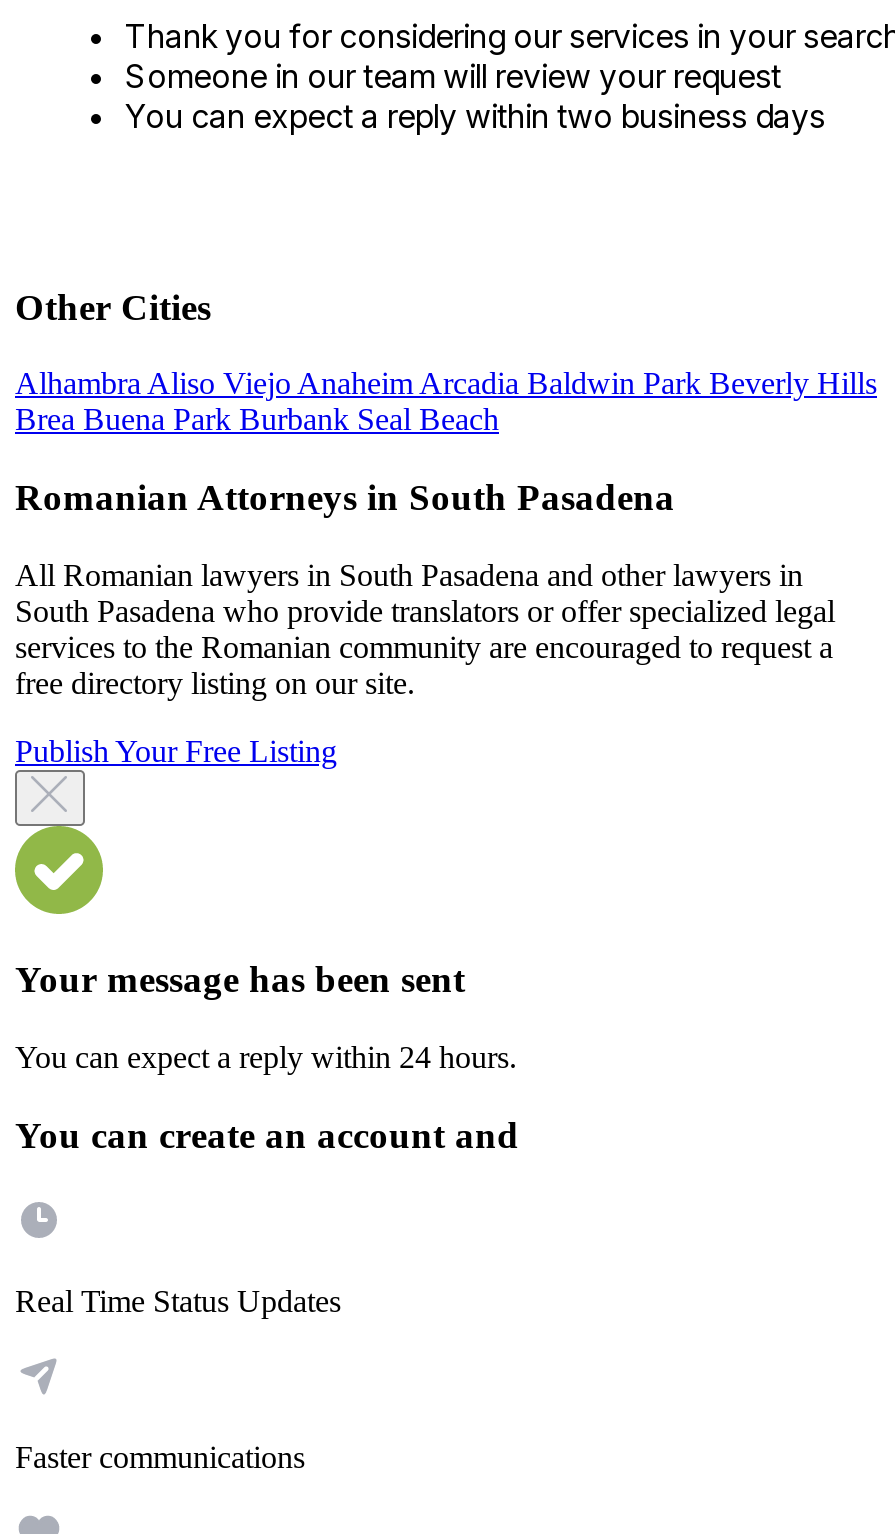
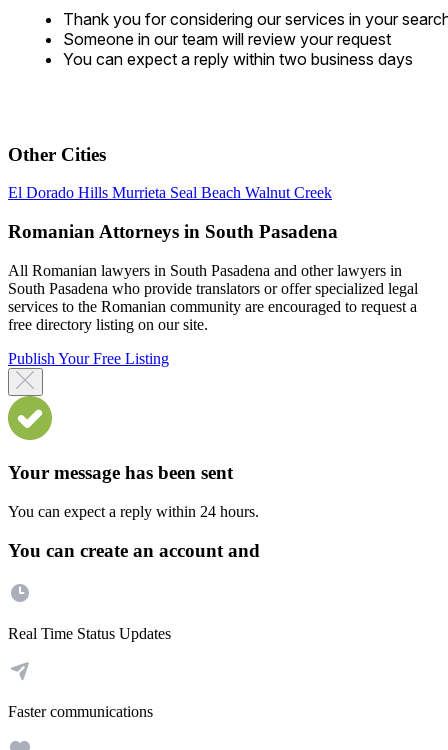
- Alhambra Aliso Viejo Anaheim Arcadia Baldwin Park Beverly Hills
- Brea Buena Park Burbank Seal Beach
+ El Dorado Hills Murrieta Seal Beach Walnut Creek
